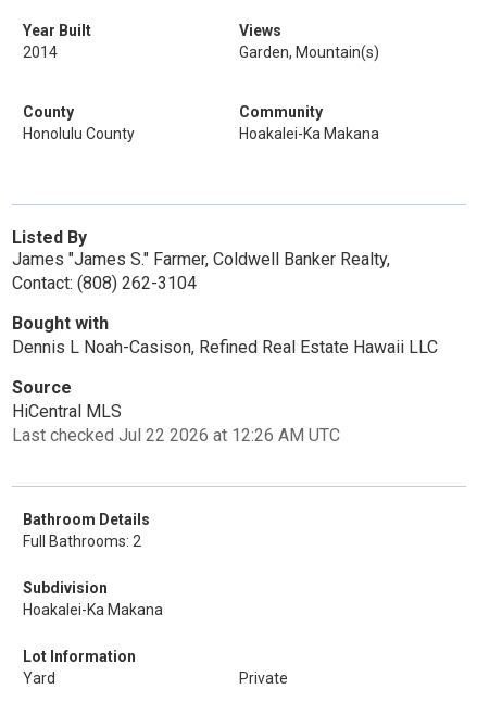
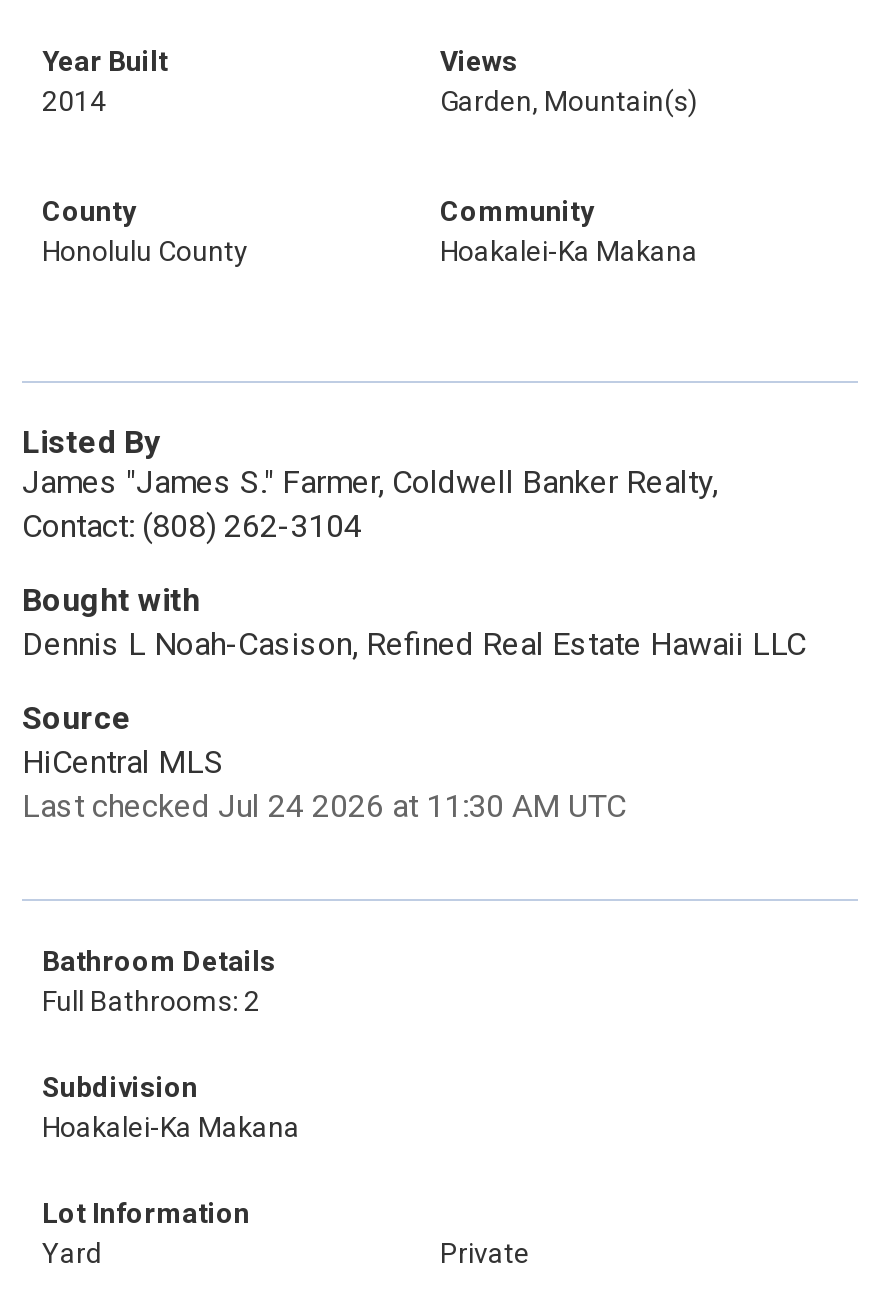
- Last checked Jul 22 2026 at 12:26 AM UTC
+ Last checked Jul 24 2026 at 11:30 AM UTC
